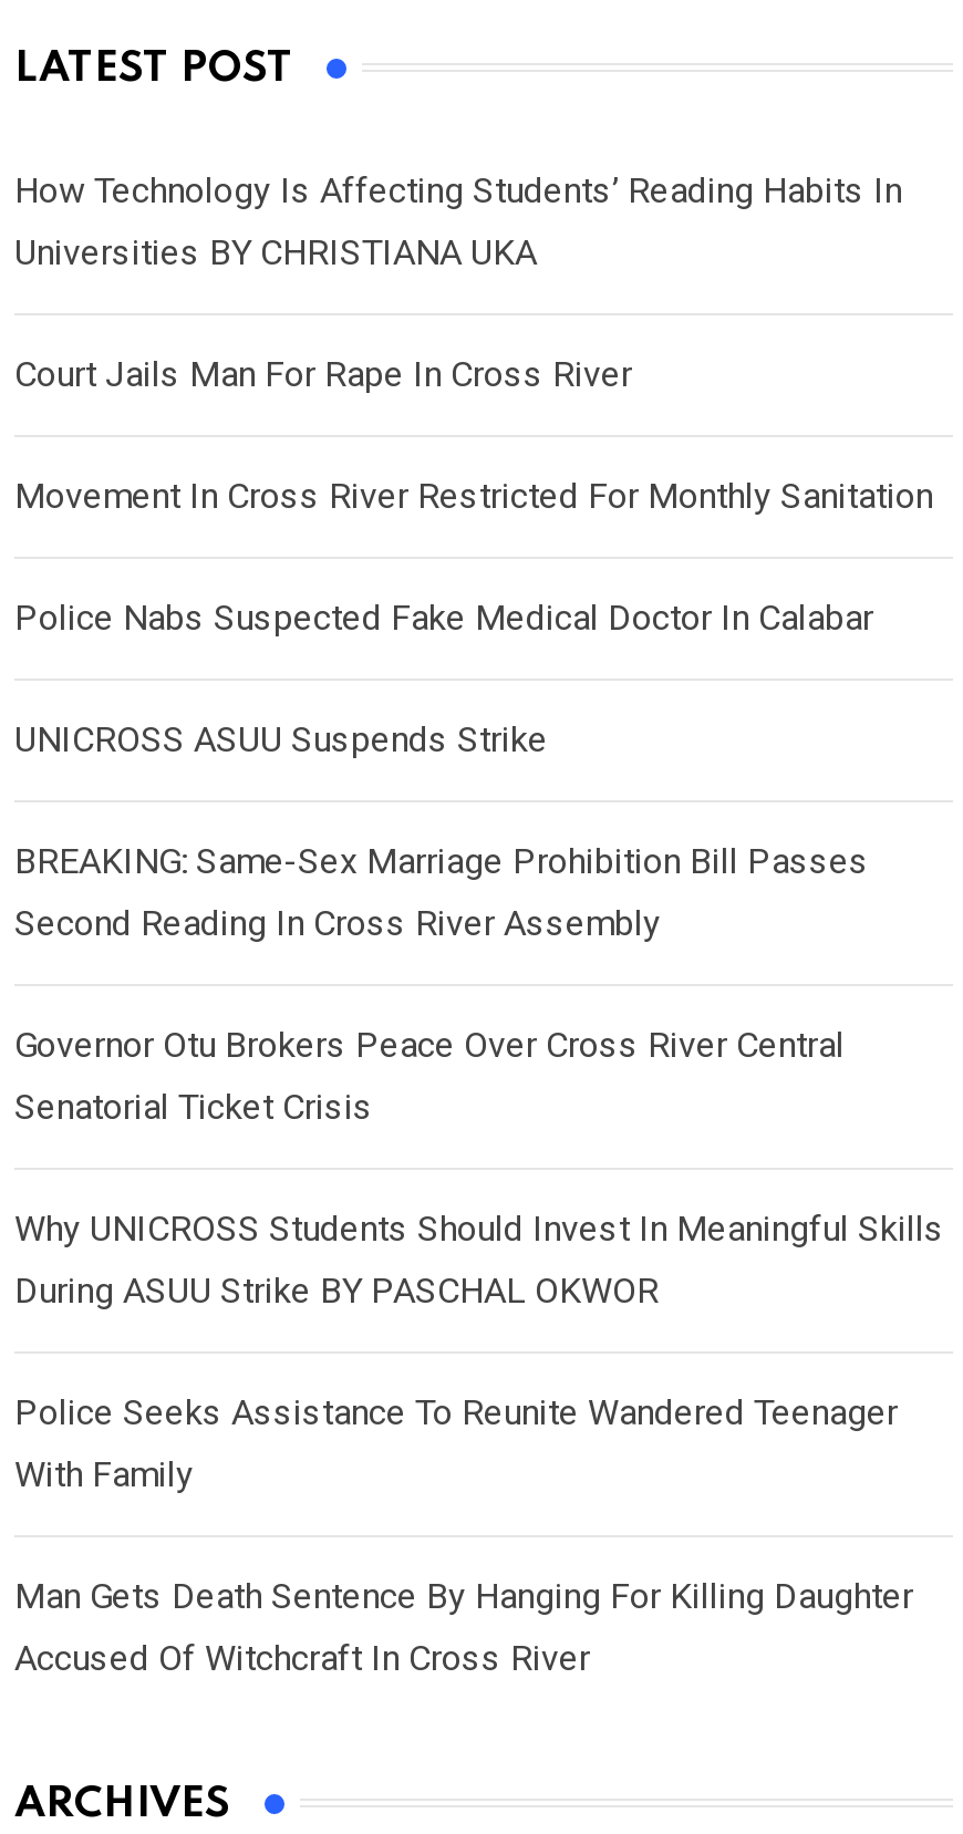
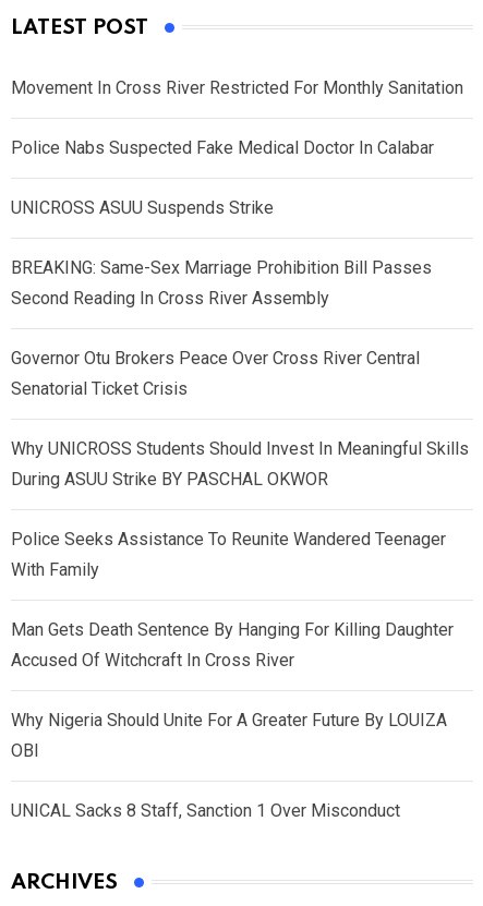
- How Technology Is Affecting Students’ Reading Habits In
- Universities BY CHRISTIANA UKA
- Court Jails Man For Rape In Cross River

moved up: Movement In Cross River Restricted For Monthly Sanitation | Police Nabs Suspected Fake Medical Doctor In Calabar | UNICROSS ASUU Suspends Strike | ... | Man Gets Death Sentence By Hanging For Killing Daughter | Accused Of Witchcraft In Cross River

+ Why Nigeria Should Unite For A Greater Future By LOUIZA
+ OBI
+ UNICAL Sacks 8 Staff, Sanction 1 Over Misconduct
